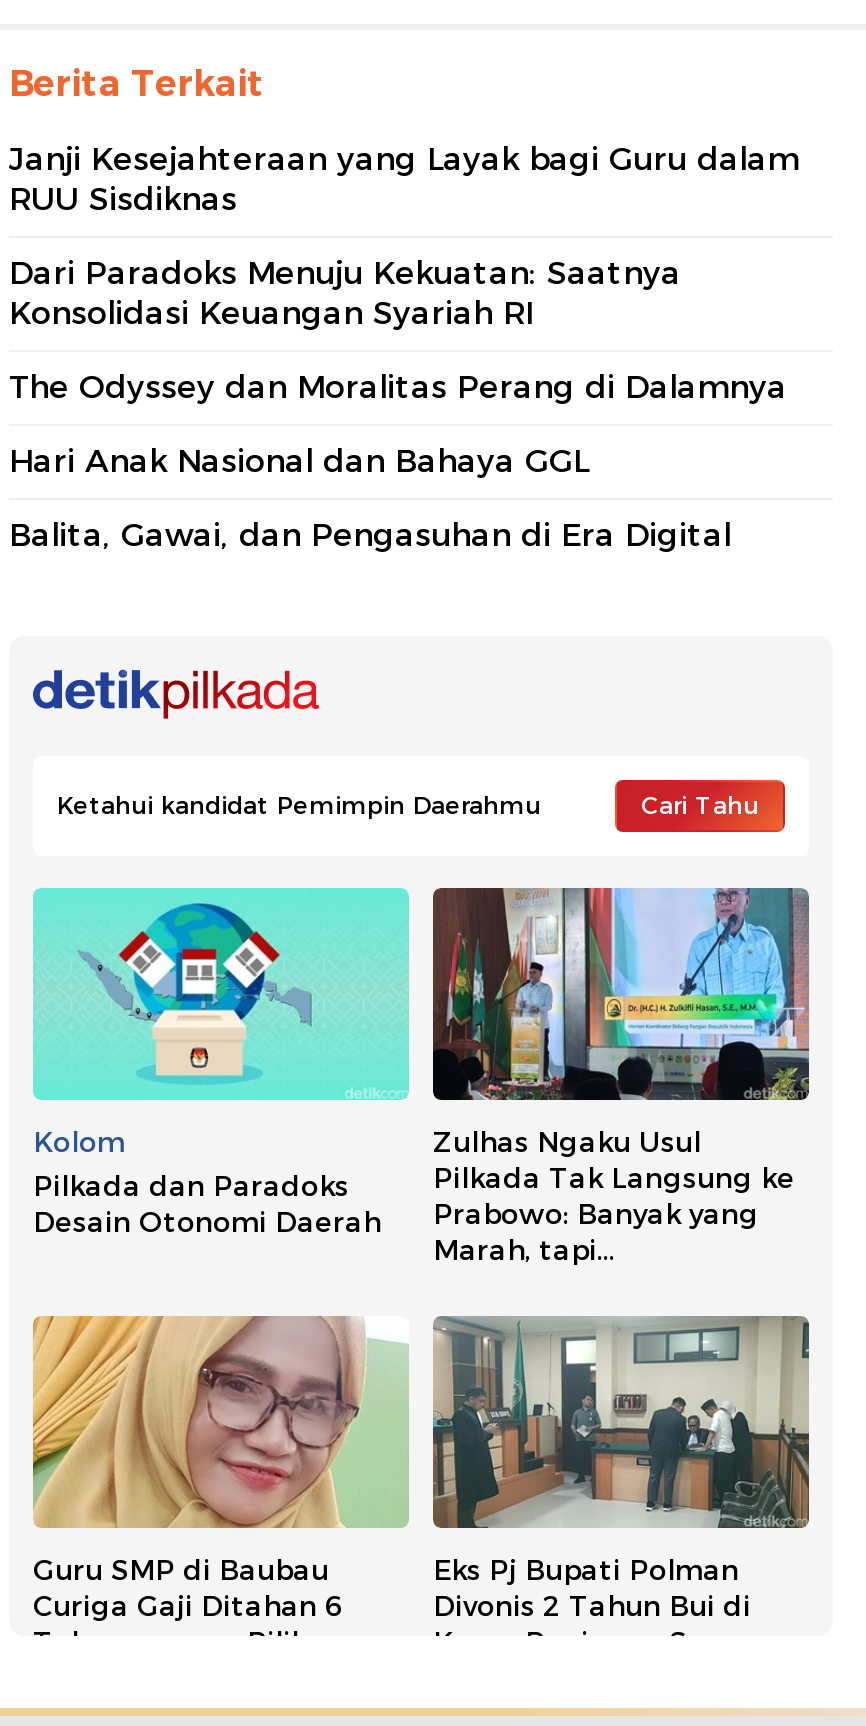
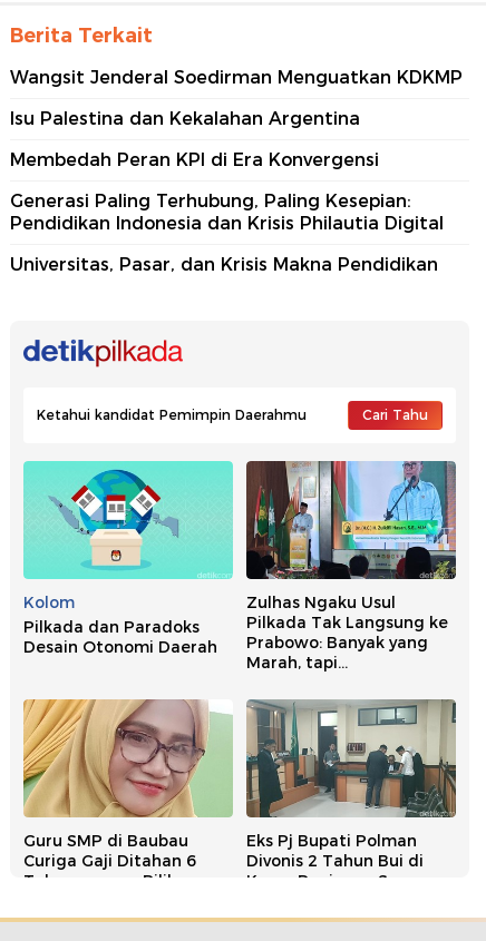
- Janji Kesejahteraan yang Layak bagi Guru dalam
- RUU Sisdiknas
+ Wangsit Jenderal Soedirman Menguatkan KDKMP

- Dari Paradoks Menuju Kekuatan: Saatnya
- Konsolidasi Keuangan Syariah RI
+ Isu Palestina dan Kekalahan Argentina

- The Odyssey dan Moralitas Perang di Dalamnya
+ Membedah Peran KPI di Era Konvergensi

- Hari Anak Nasional dan Bahaya GGL
+ Generasi Paling Terhubung, Paling Kesepian:
+ Pendidikan Indonesia dan Krisis Philautia Digital

- Balita, Gawai, dan Pengasuhan di Era Digital
+ Universitas, Pasar, dan Krisis Makna Pendidikan
